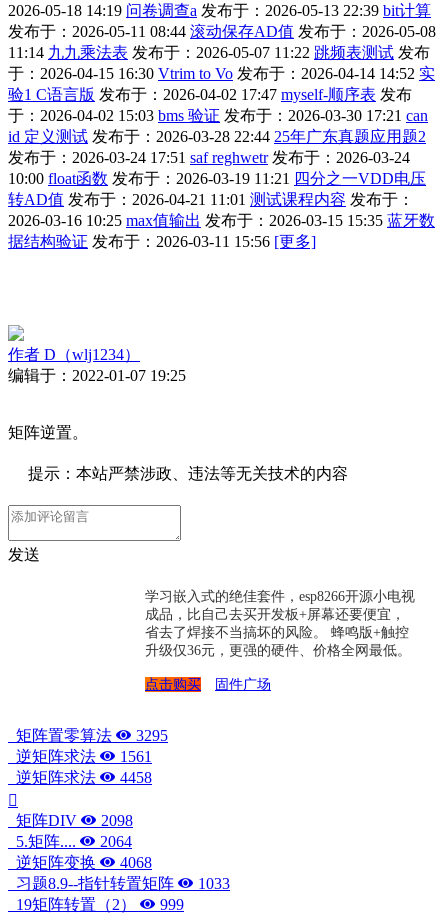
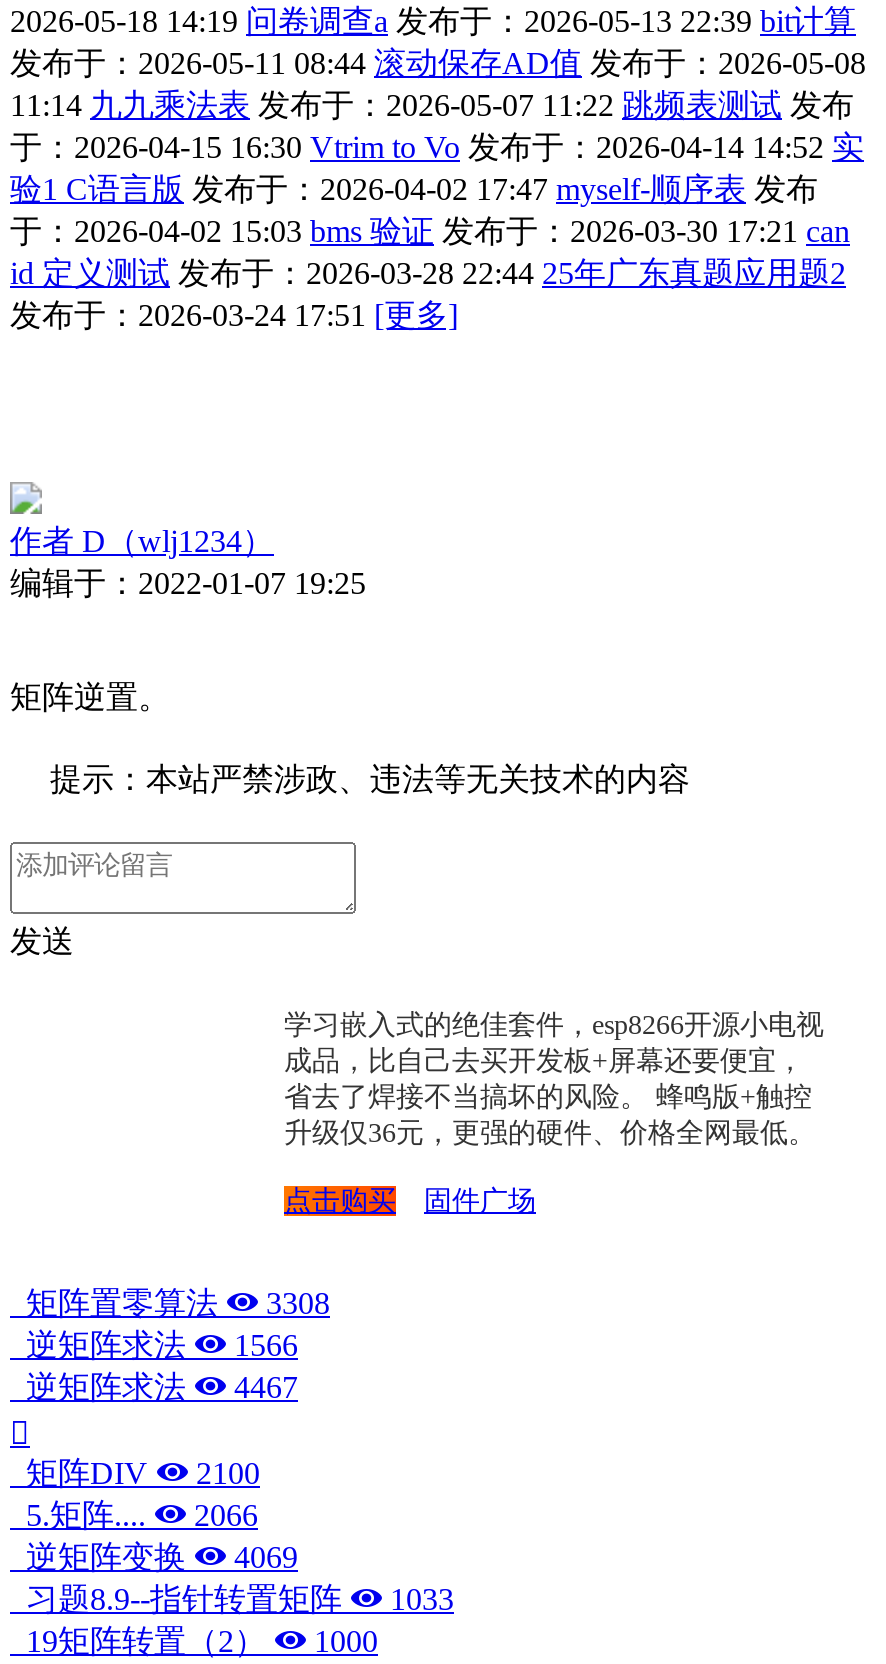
- 发布于：2026-03-24 17:51 saf reghwetr 发布于：2026-03-24
- 10:00 float函数 发布于：2026-03-19 11:21 四分之一VDD电压
- 转AD值 发布于：2026-04-21 11:01 测试课程内容 发布于：
- 2026-03-16 10:25 max值输出 发布于：2026-03-15 15:35 蓝牙数
- 据结构验证 发布于：2026-03-11 15:56 [更多]
+ 发布于：2026-03-24 17:51 [更多]

- 矩阵置零算法 3295
+ 矩阵置零算法 3308

- 逆矩阵求法 1561
+ 逆矩阵求法 1566

- 逆矩阵求法 4458
+ 逆矩阵求法 4467

- 矩阵DIV 2098
+ 矩阵DIV 2100

- 5.矩阵.... 2064
+ 5.矩阵.... 2066

- 4068
+ 4069

- 19矩阵转置（2） 999
+ 19矩阵转置（2） 1000
